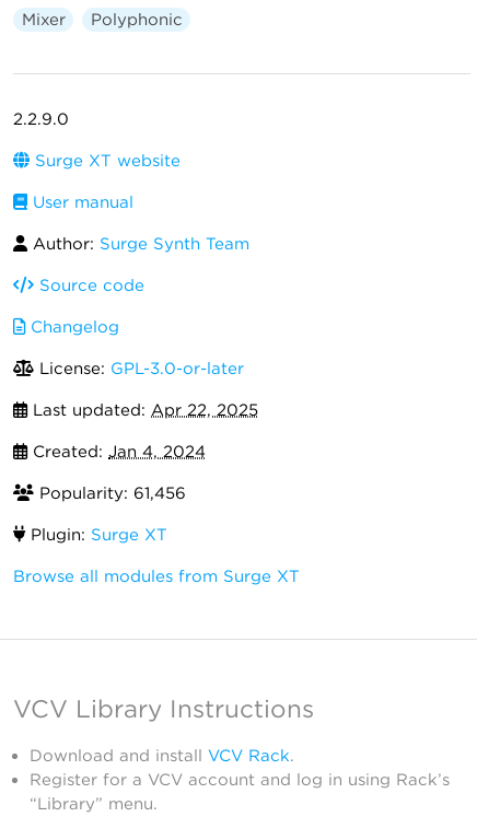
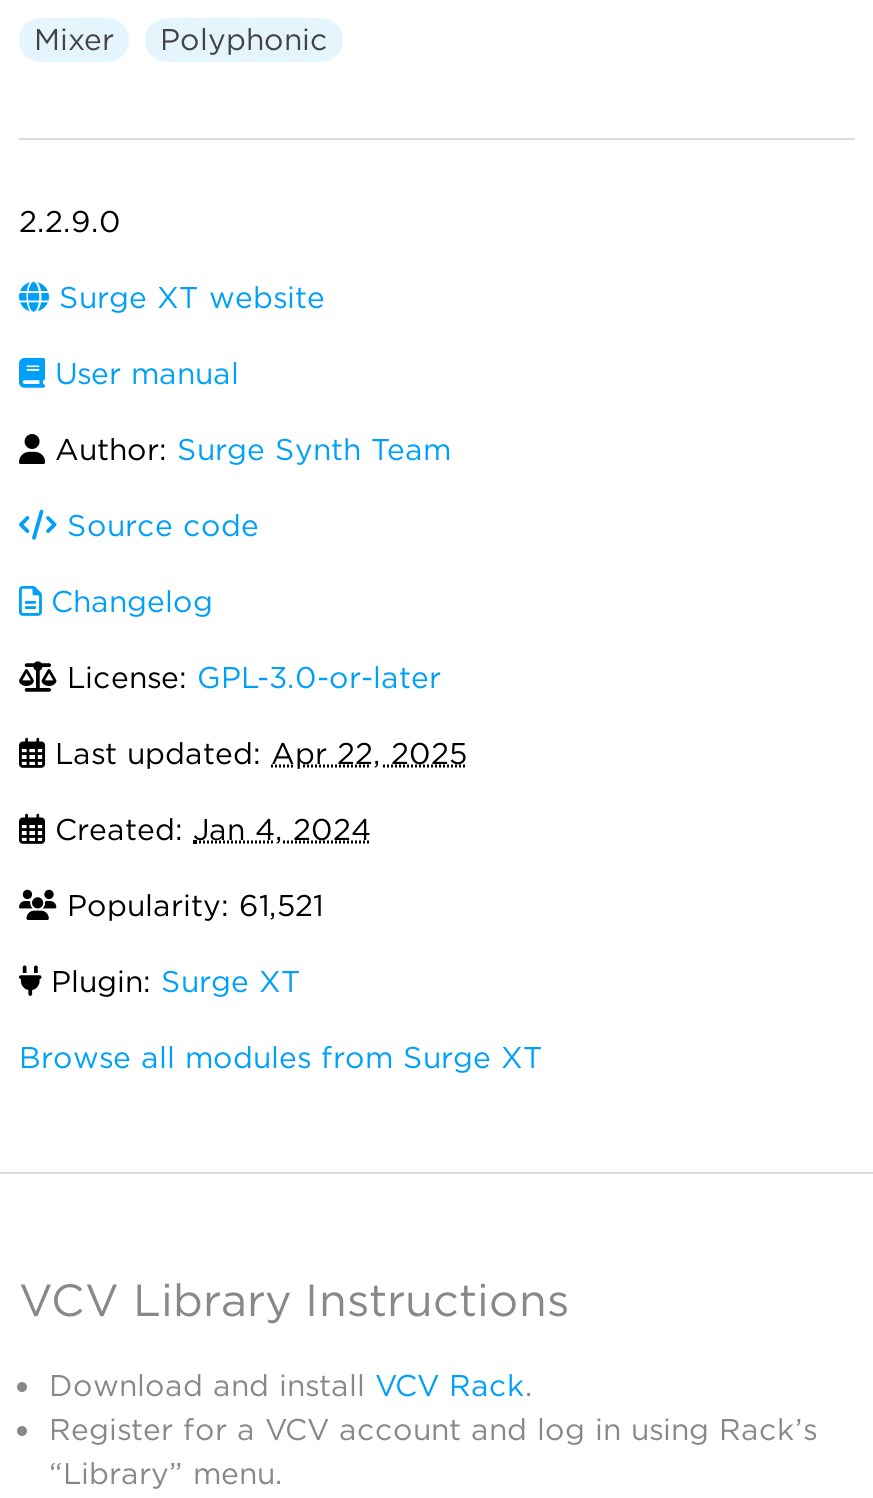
- Popularity: 61,456
+ Popularity: 61,521
